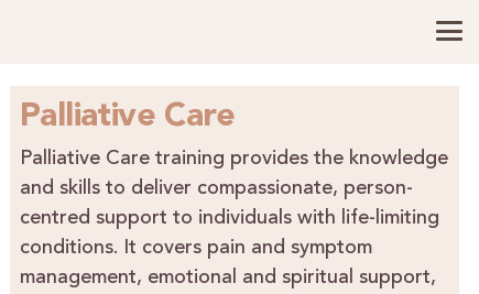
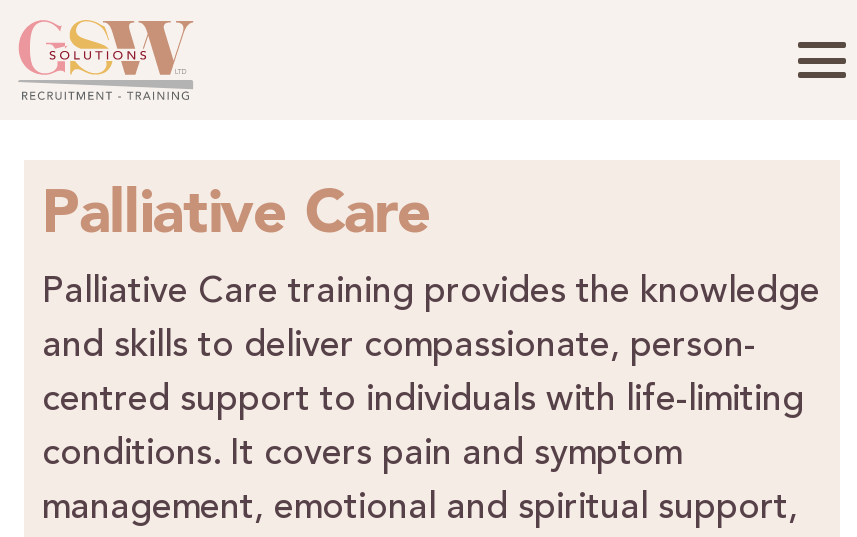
+ [image]
